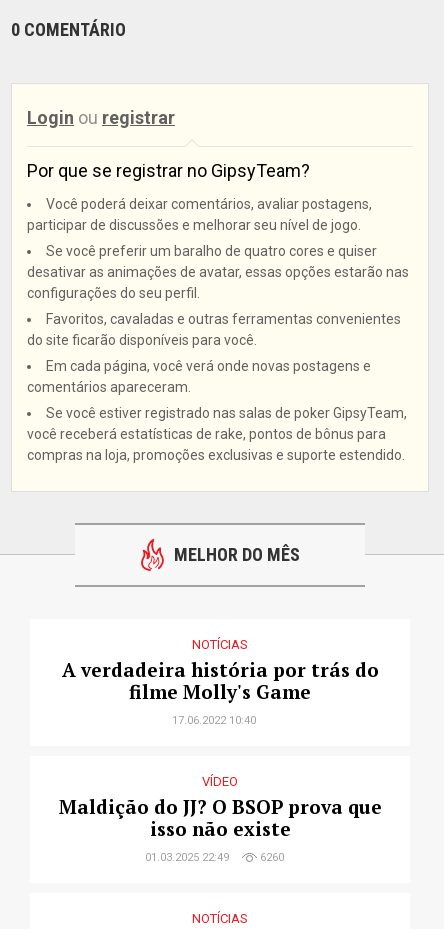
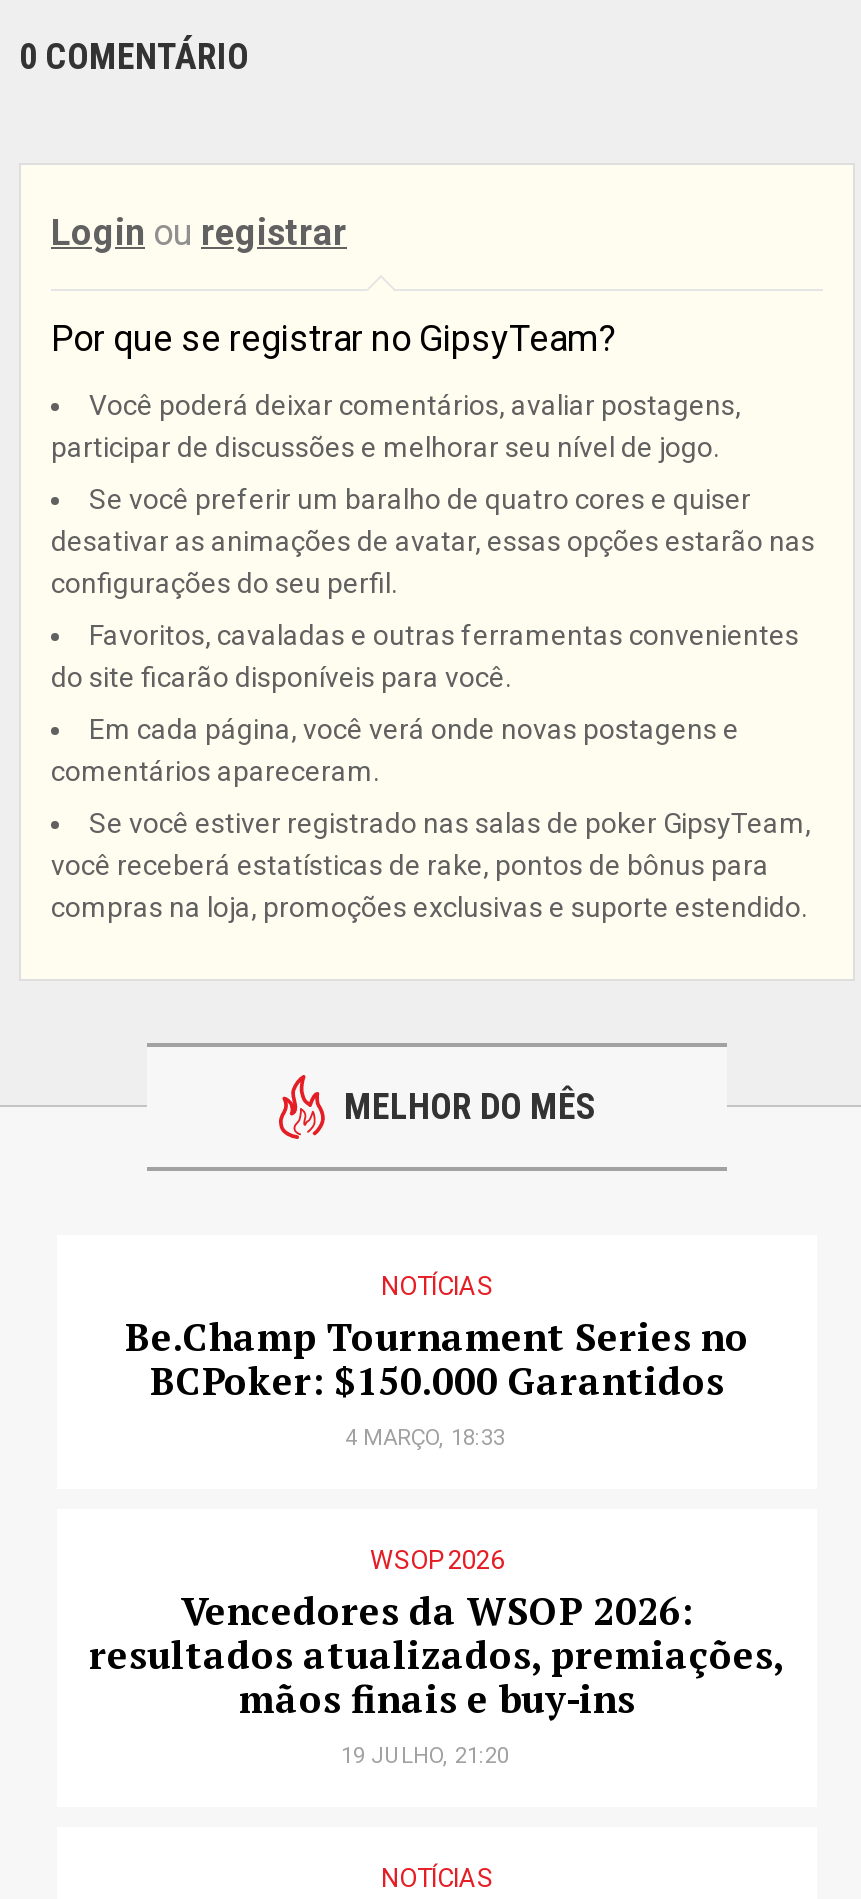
- A verdadeira história por trás do
- filme Molly's Game
- 17.06.2022 10:40
+ Be.Champ Tournament Series no
+ BCPoker: $150.000 Garantidos
+ 4 MARÇO, 18:33

- VÍDEO
- Maldição do JJ? O BSOP prova que
- isso não existe
- 01.03.2025 22:49
- 6260
+ WSOP 2026
+ Vencedores da WSOP 2026:
+ resultados atualizados, premiações,
+ mãos finais e buy-ins
+ 19 JULHO, 21:20
